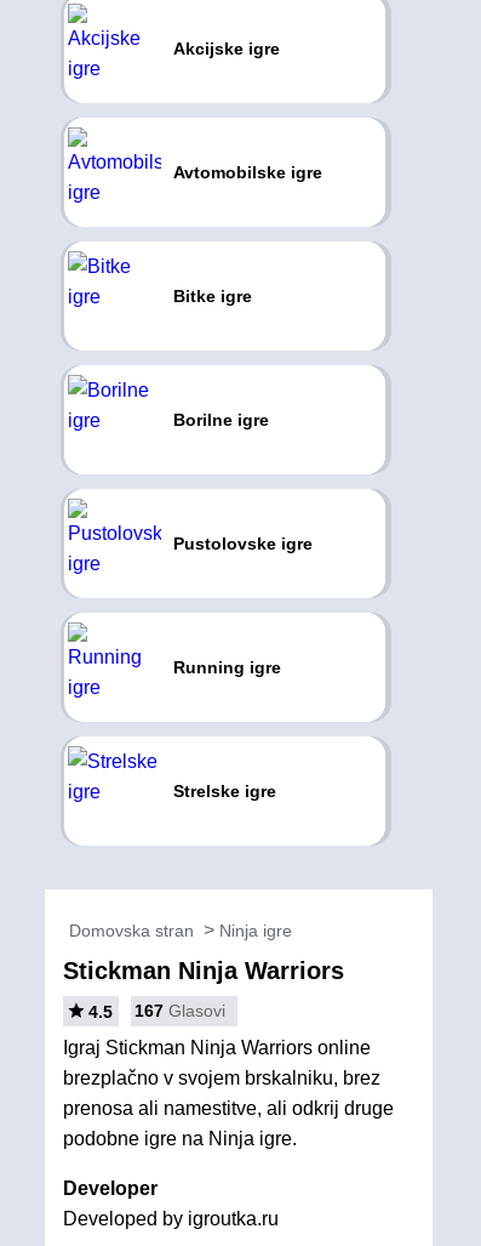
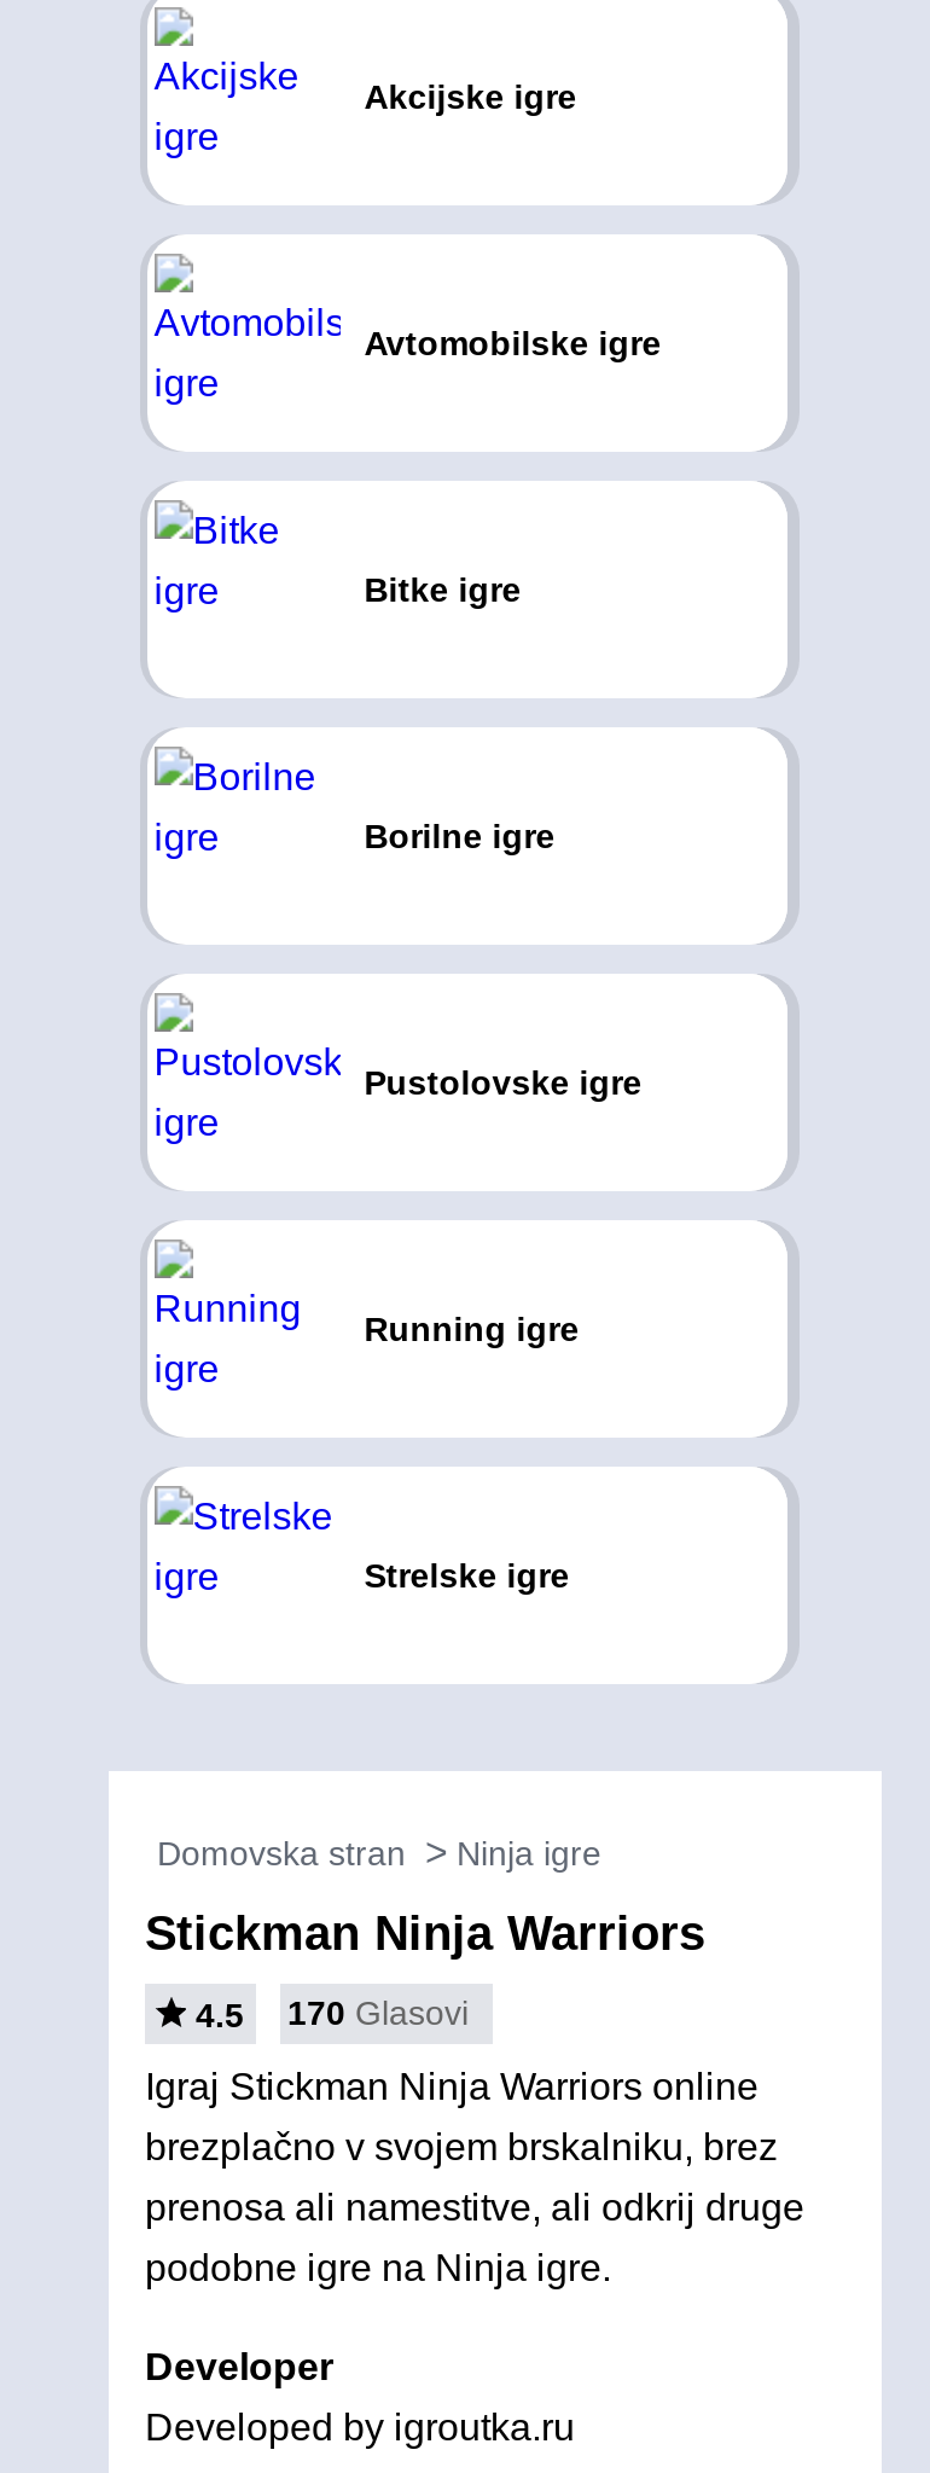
- 4.5 167 Glasovi
+ 4.5 170 Glasovi
